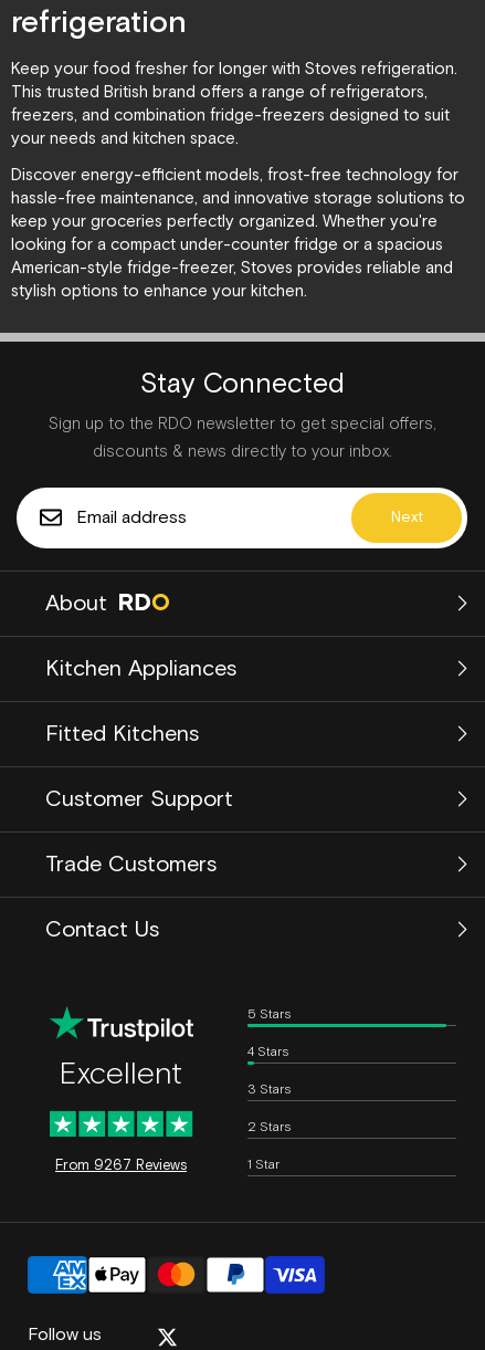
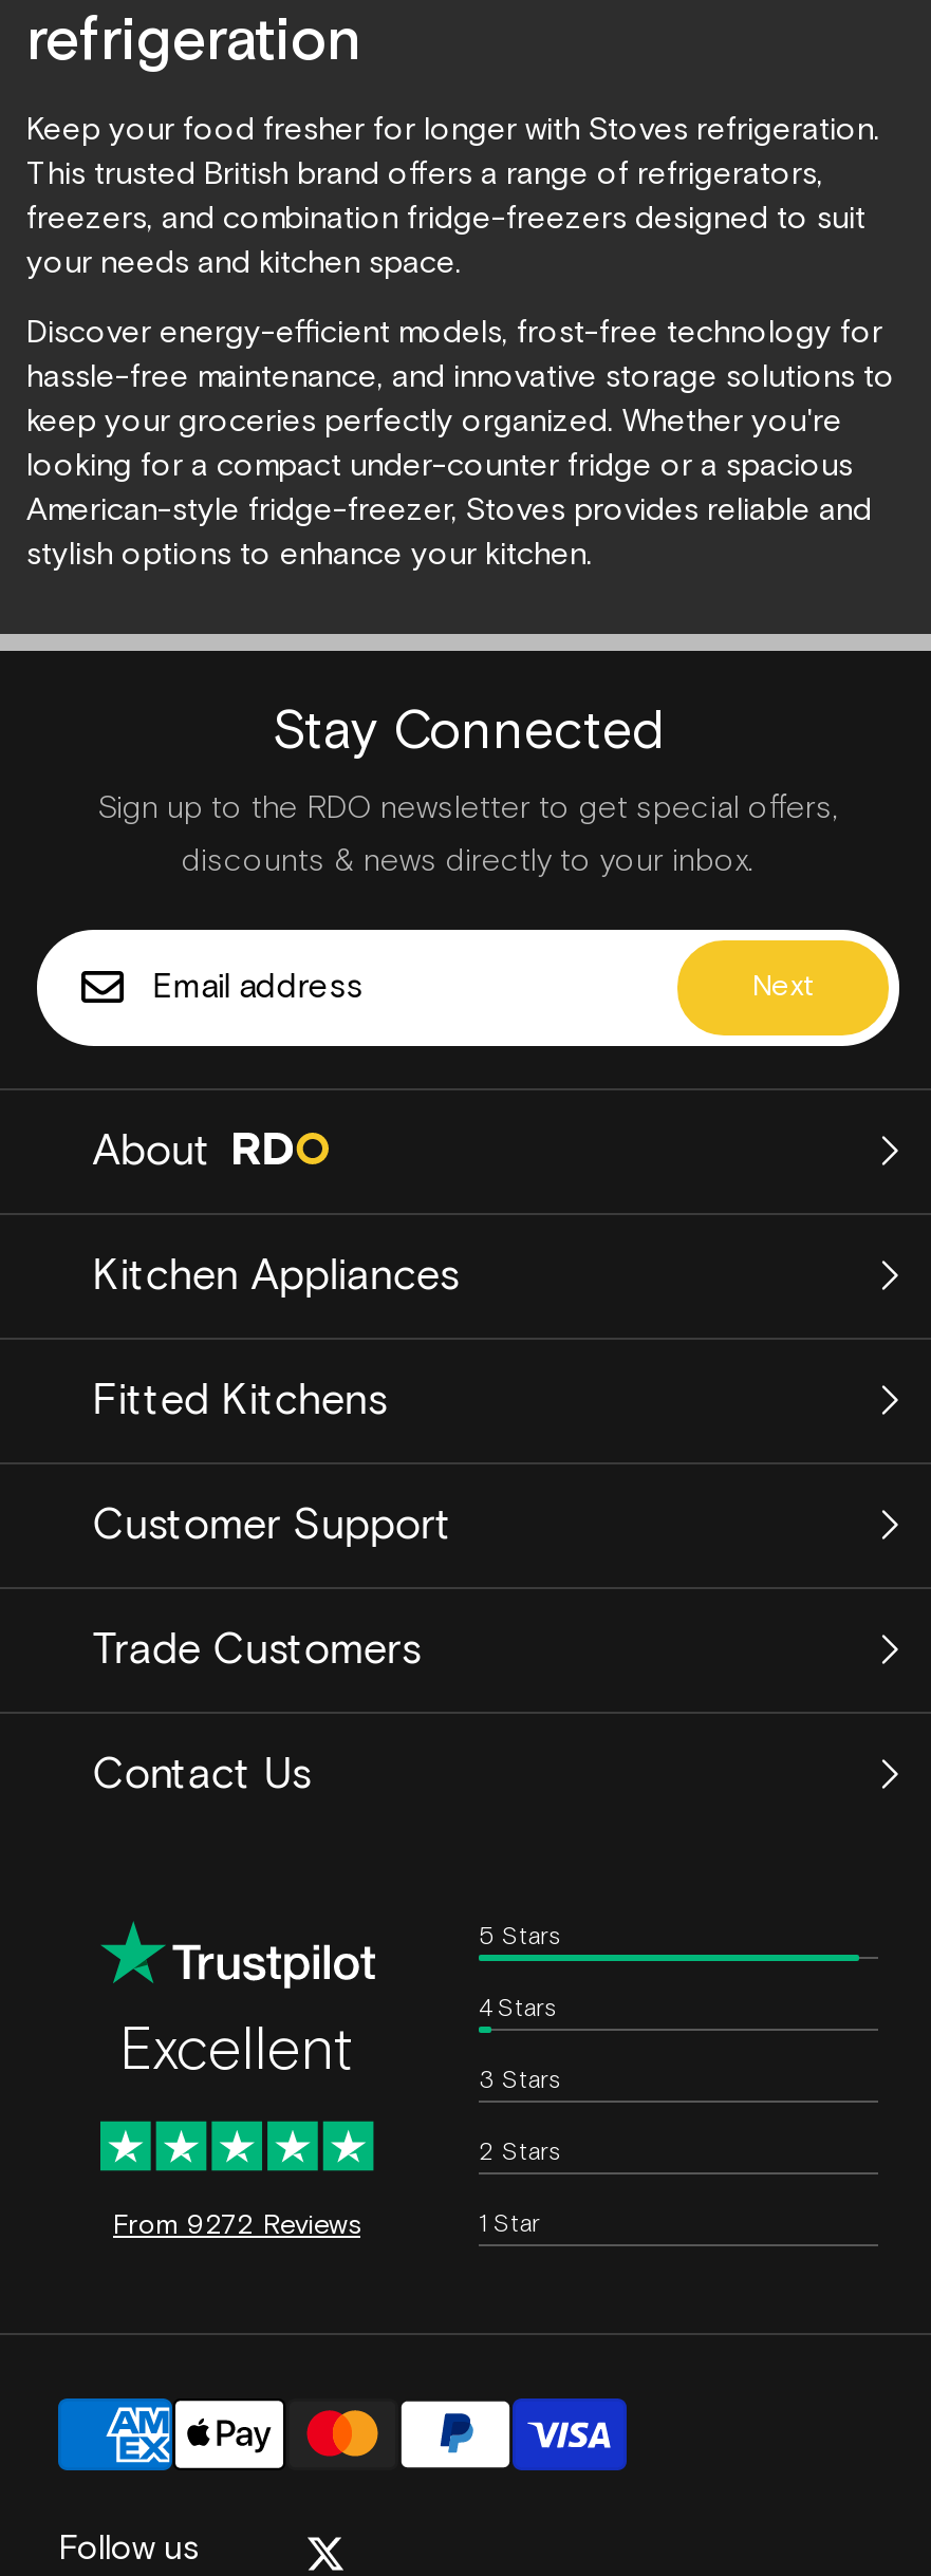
- From 9267 Reviews
+ From 9272 Reviews
